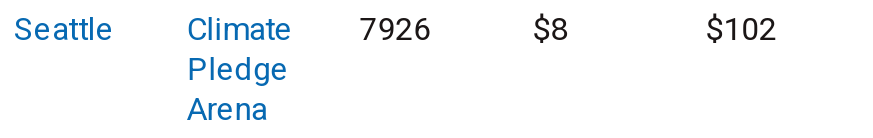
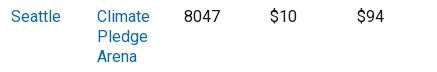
- Seattle Climate 7926
+ Seattle Climate 8047

- $8
+ $10

- $102
+ $94
